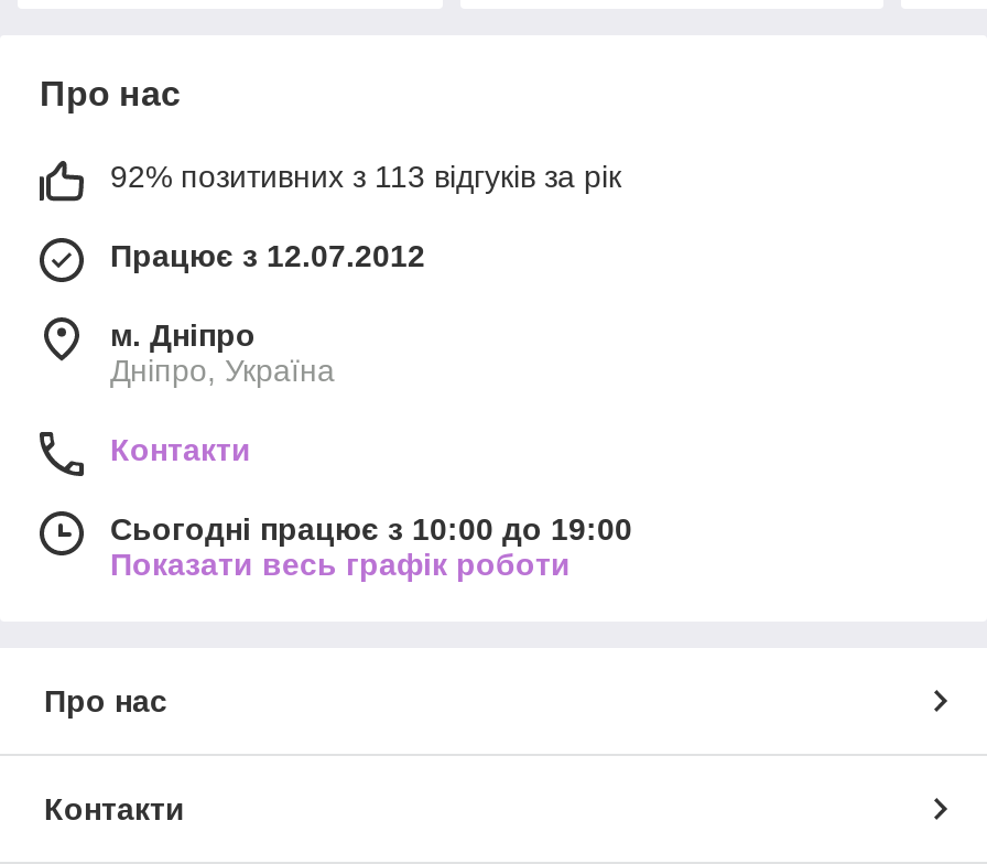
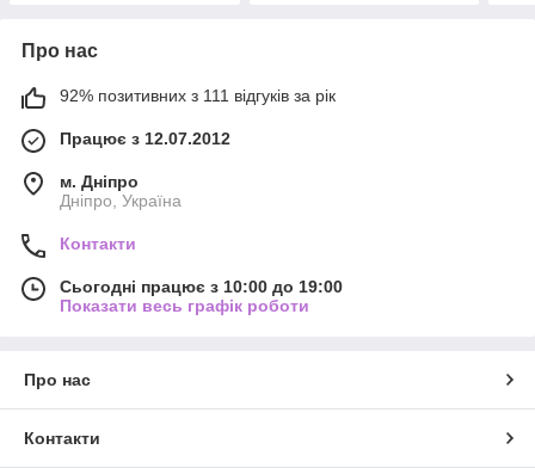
- 92% позитивних з 113 відгуків за рік
+ 92% позитивних з 111 відгуків за рік
